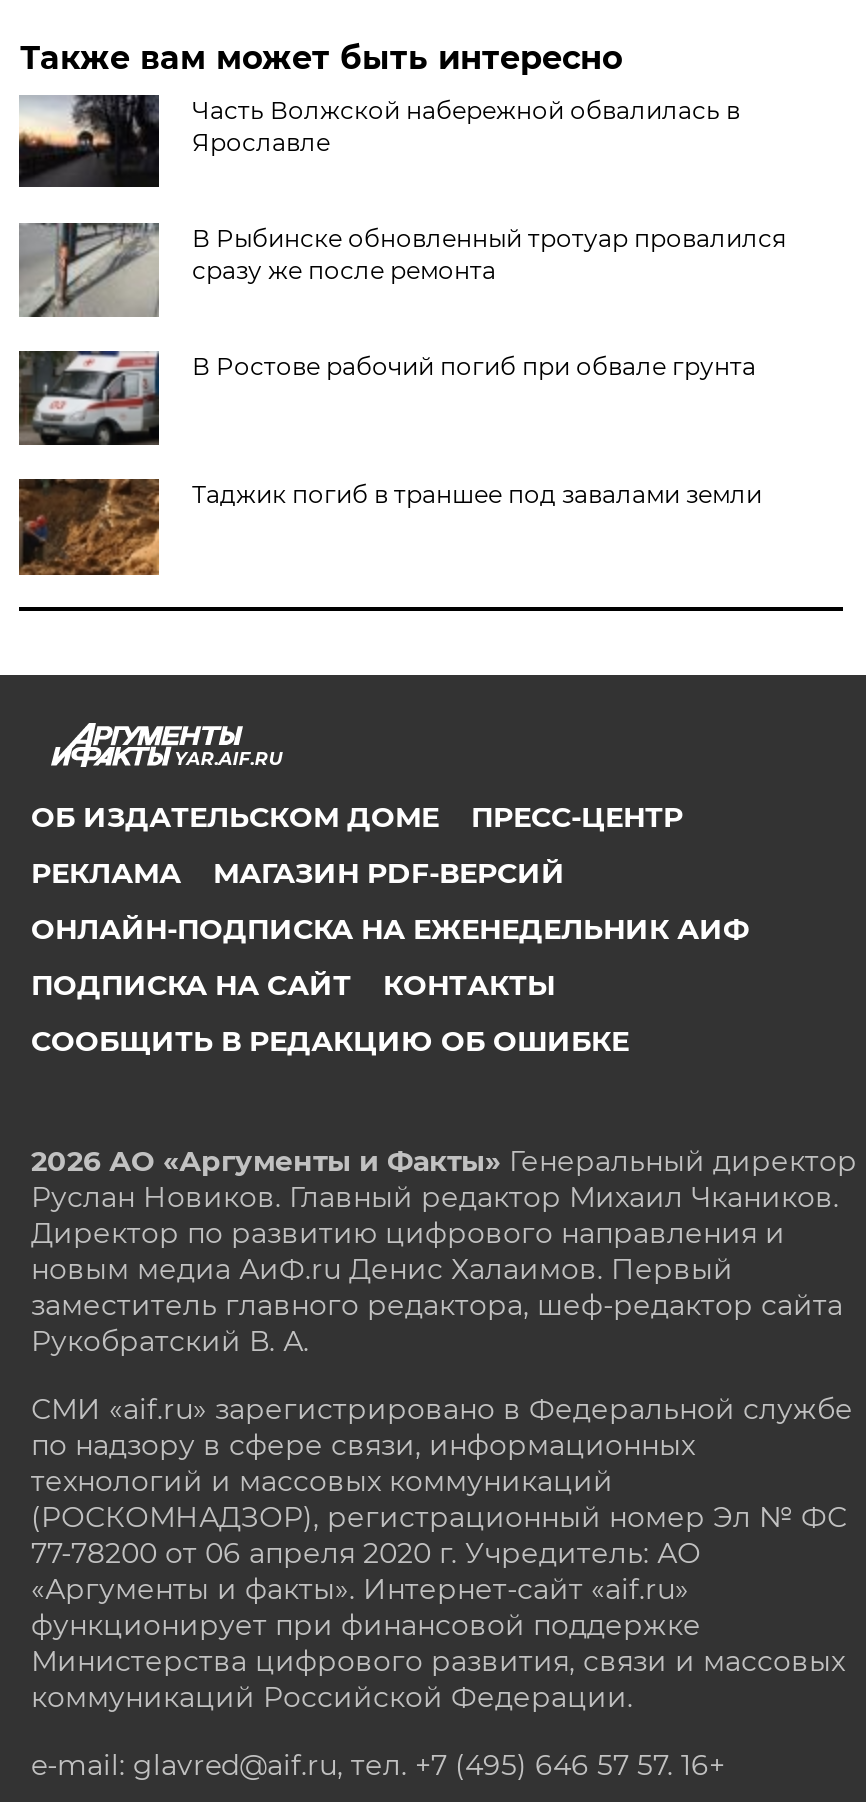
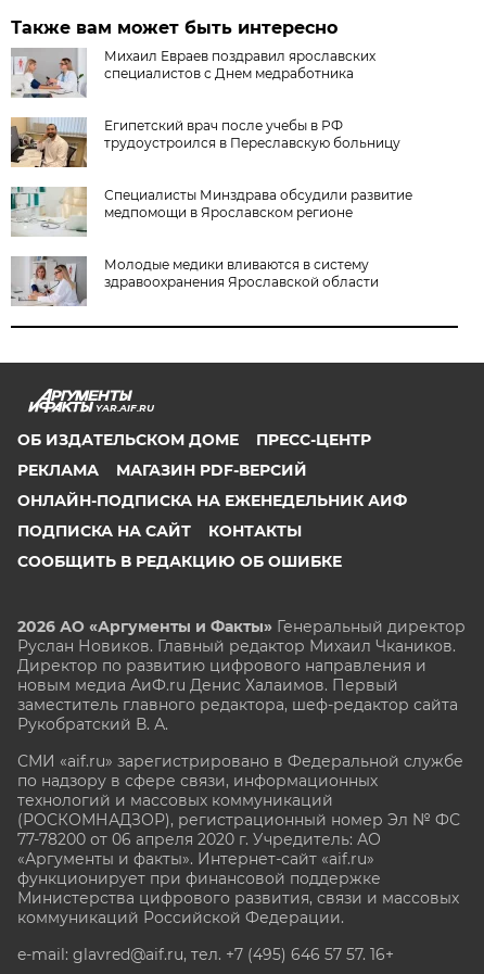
- [image]
- Часть Волжской набережной обвалилась в
- Ярославле
+ [image]
+ Михаил Евраев поздравил ярославских
+ специалистов с Днем медработника

- [image]
- В Рыбинске обновленный тротуар провалился
- сразу же после ремонта
+ [image]
+ Египетский врач после учебы в РФ
+ трудоустроился в Переславскую больницу

- [image]
- В Ростове рабочий погиб при обвале грунта
+ [image]
+ Специалисты Минздрава обсудили развитие
+ медпомощи в Ярославском регионе

- [image]
- Таджик погиб в траншее под завалами земли
+ [image]
+ Молодые медики вливаются в систему
+ здравоохранения Ярославской области
